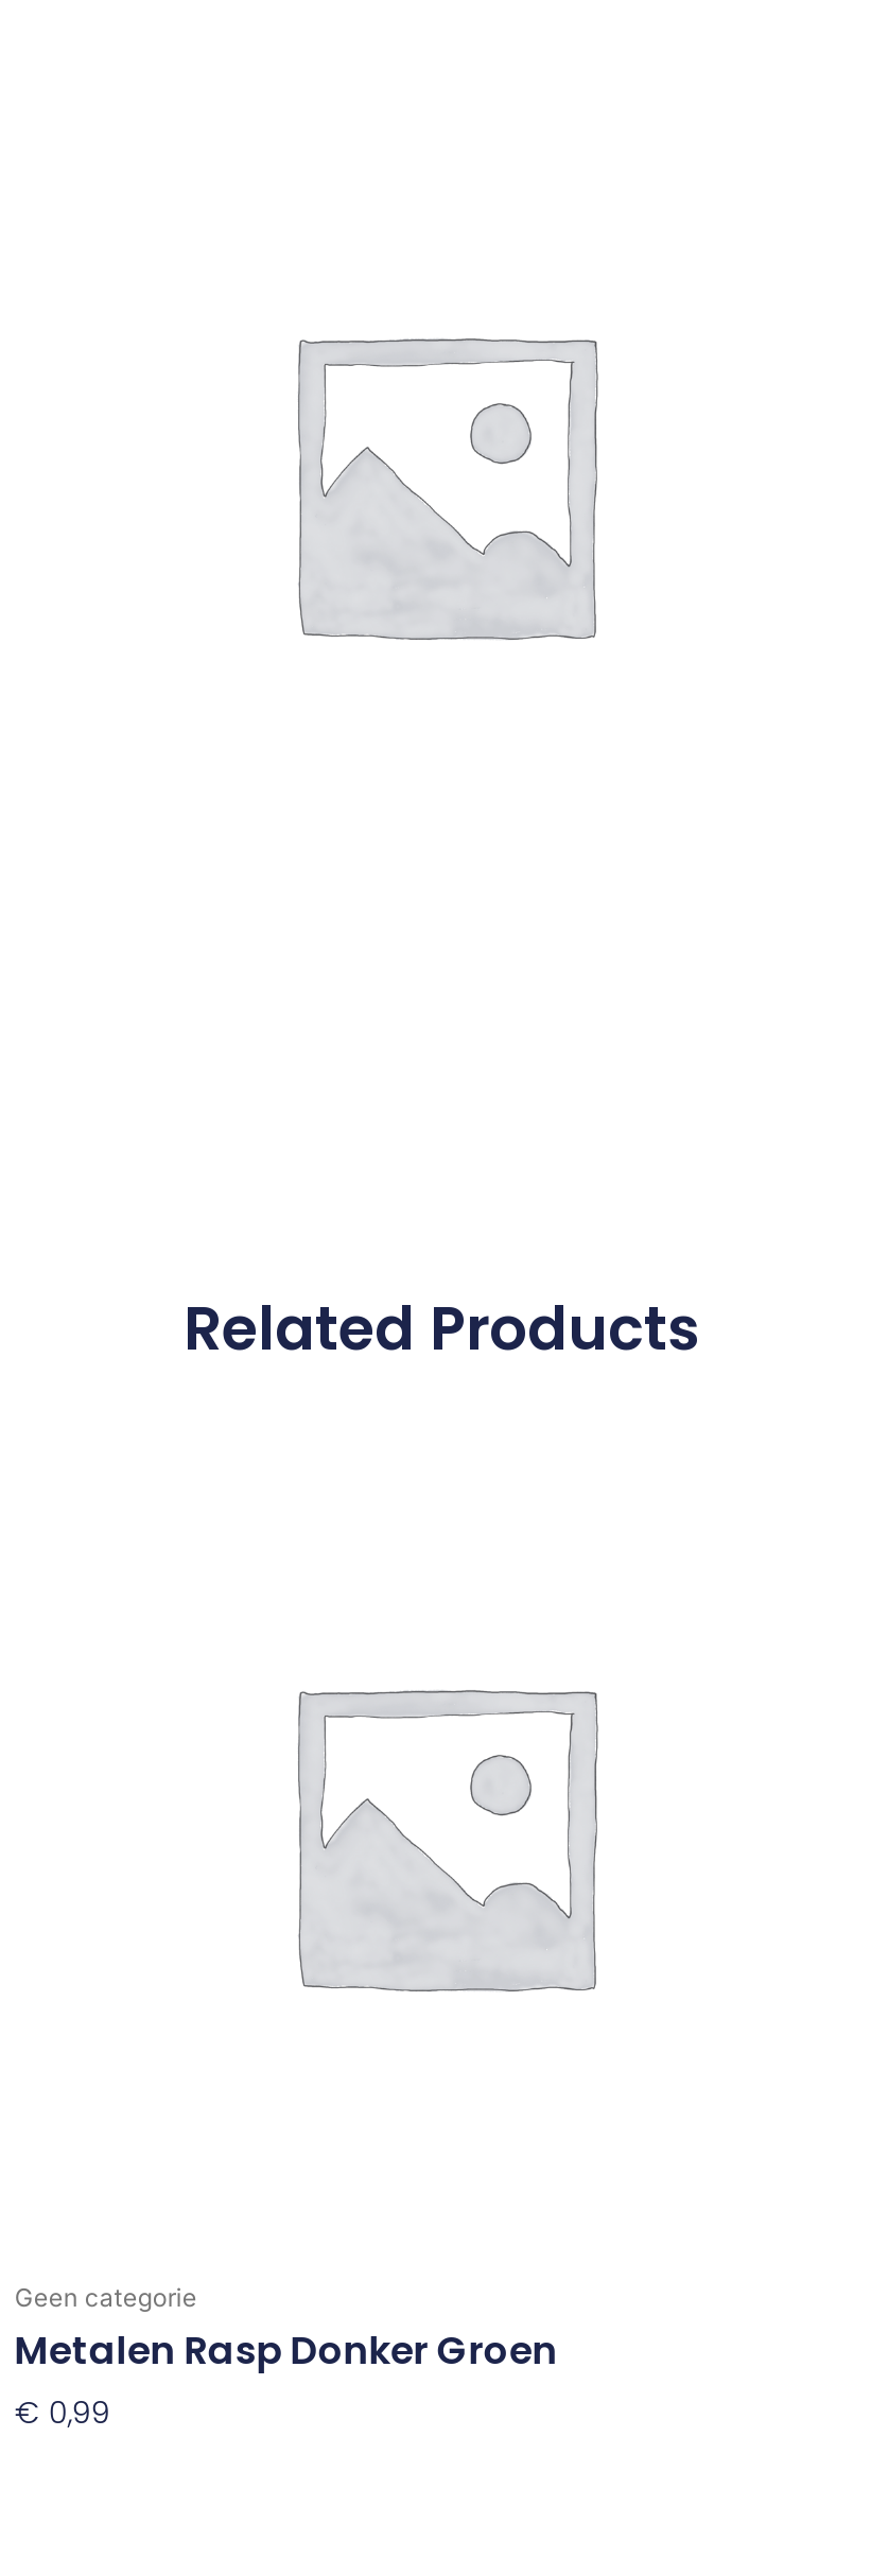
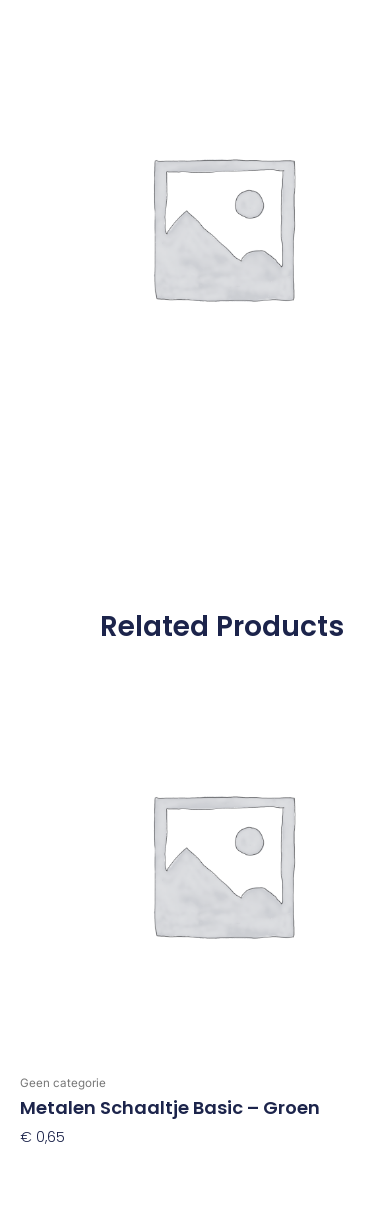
- Metalen Rasp Donker Groen
- €0,99
+ Metalen Schaaltje Basic – Groen
+ €0,65
